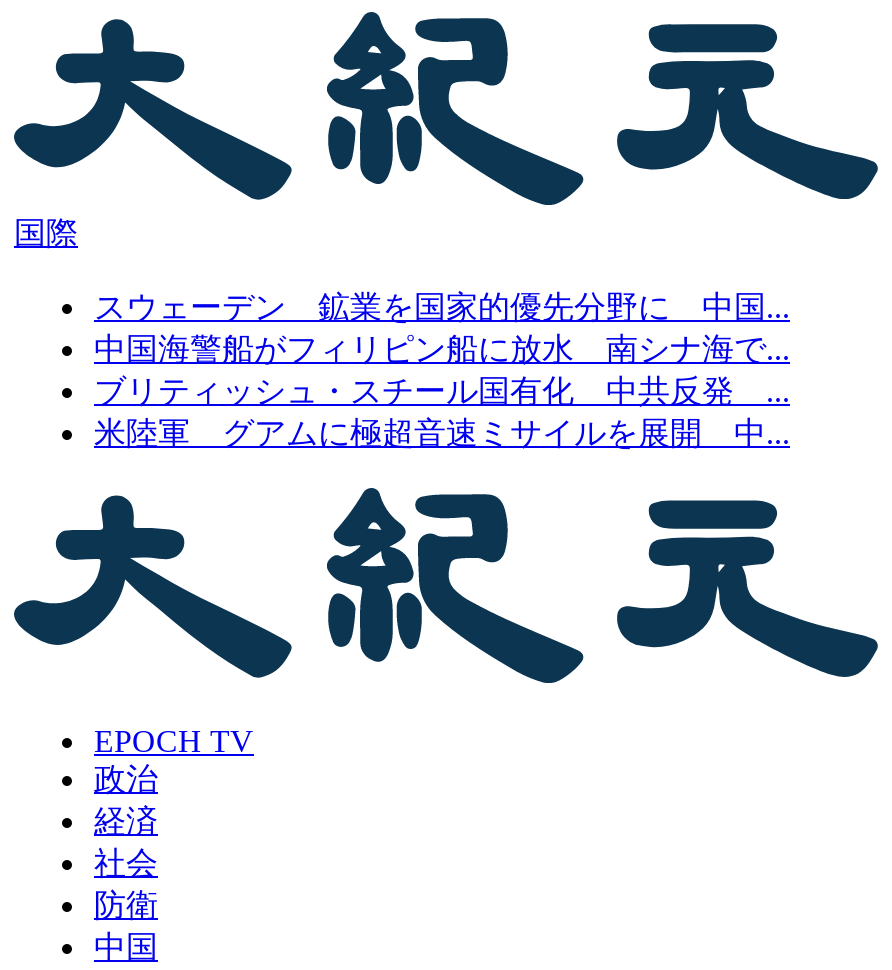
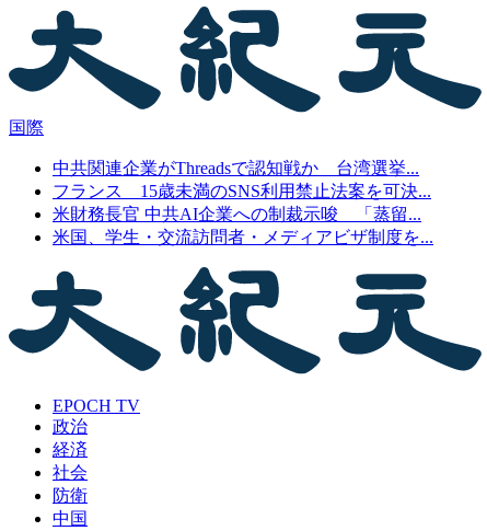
- スウェーデン 鉱業を国家的優先分野に 中国...
- 中国海警船がフィリピン船に放水 南シナ海で...
- ブリティッシュ・スチール国有化 中共反発 ...
- 米陸軍 グアムに極超音速ミサイルを展開 中...
+ 中共関連企業がThreadsで認知戦か 台湾選挙...
+ フランス 15歳未満のSNS利用禁止法案を可決...
+ 米財務長官 中共AI企業への制裁示唆 「蒸留...
+ 米国、学生・交流訪問者・メディアビザ制度を...
